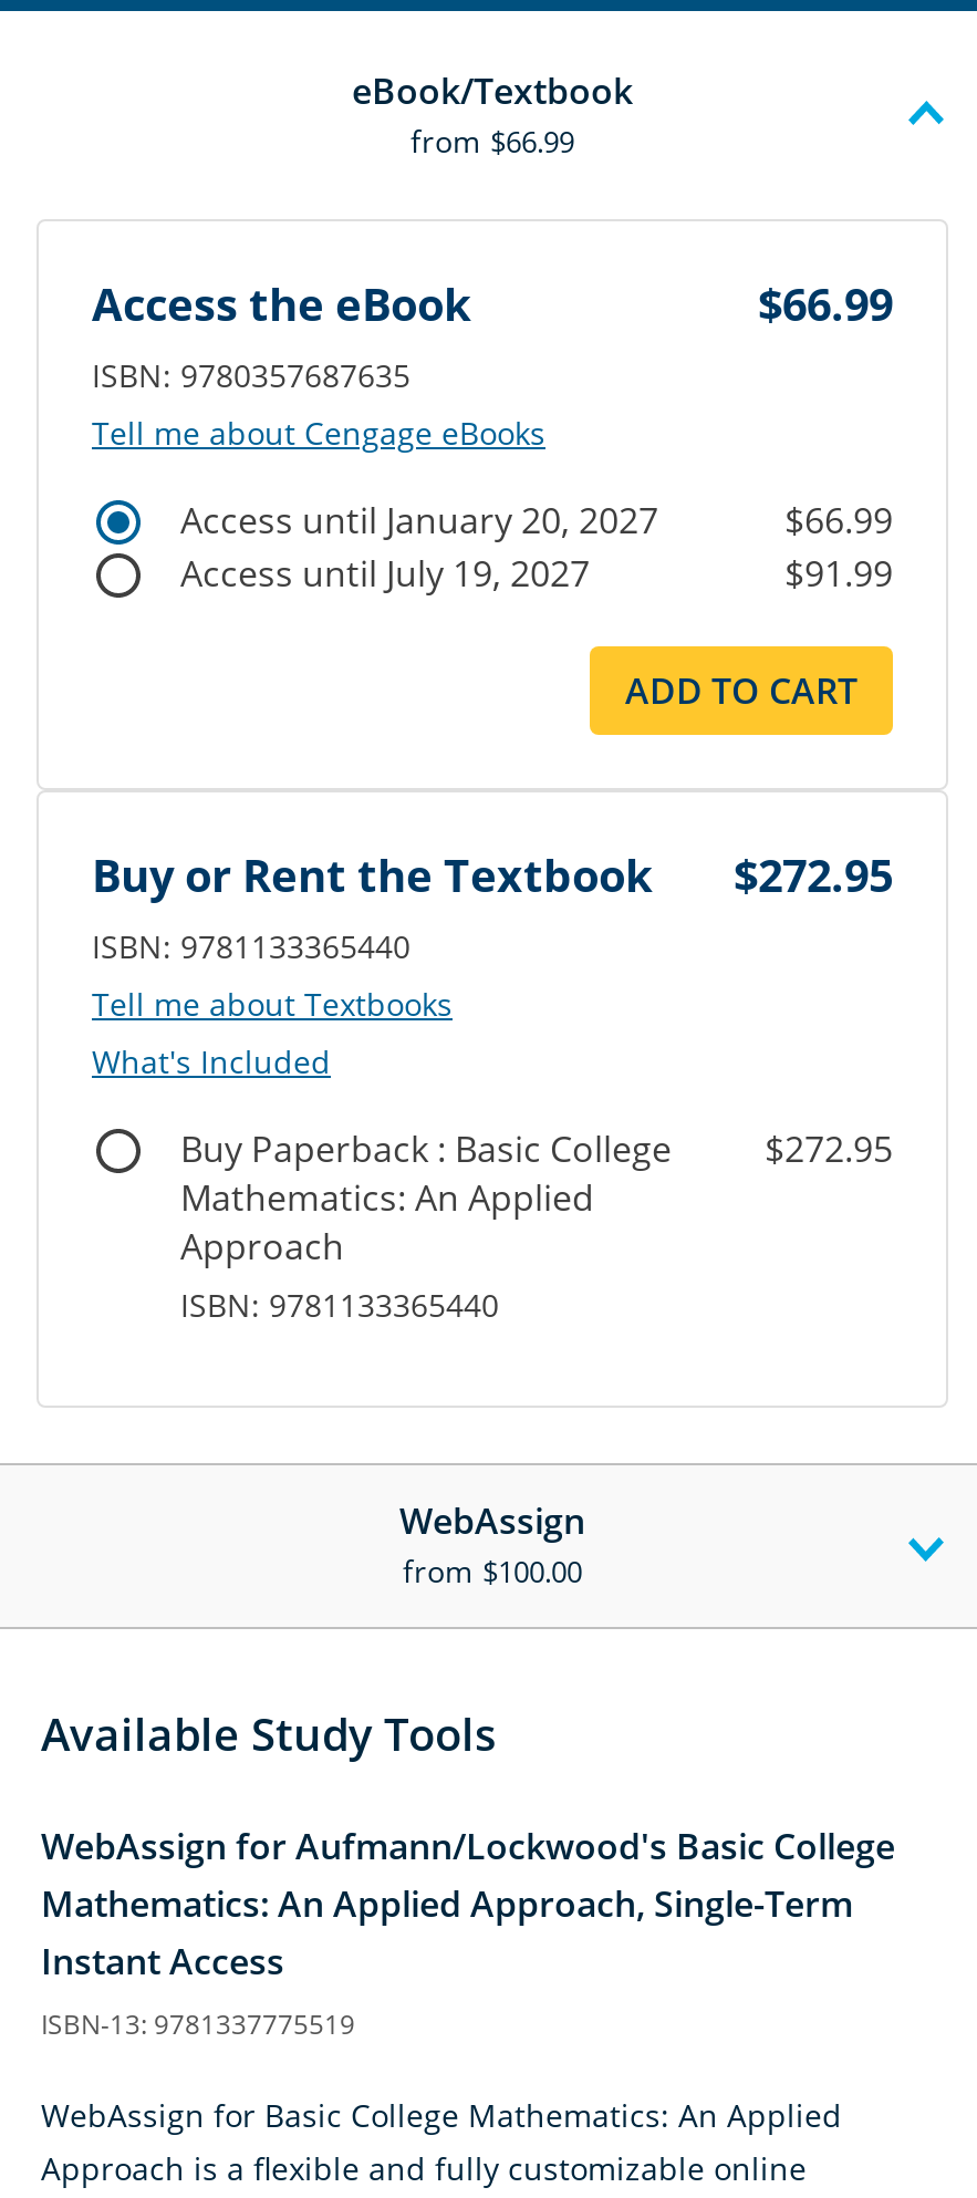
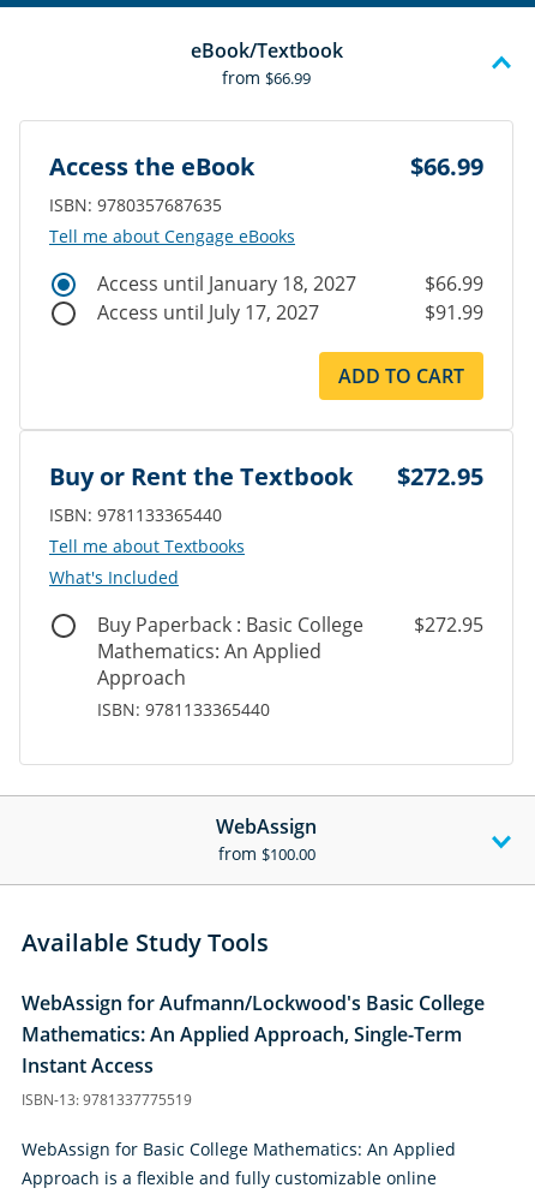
- Access until January 20, 2027
+ Access until January 18, 2027

- Access until July 19, 2027
+ Access until July 17, 2027
